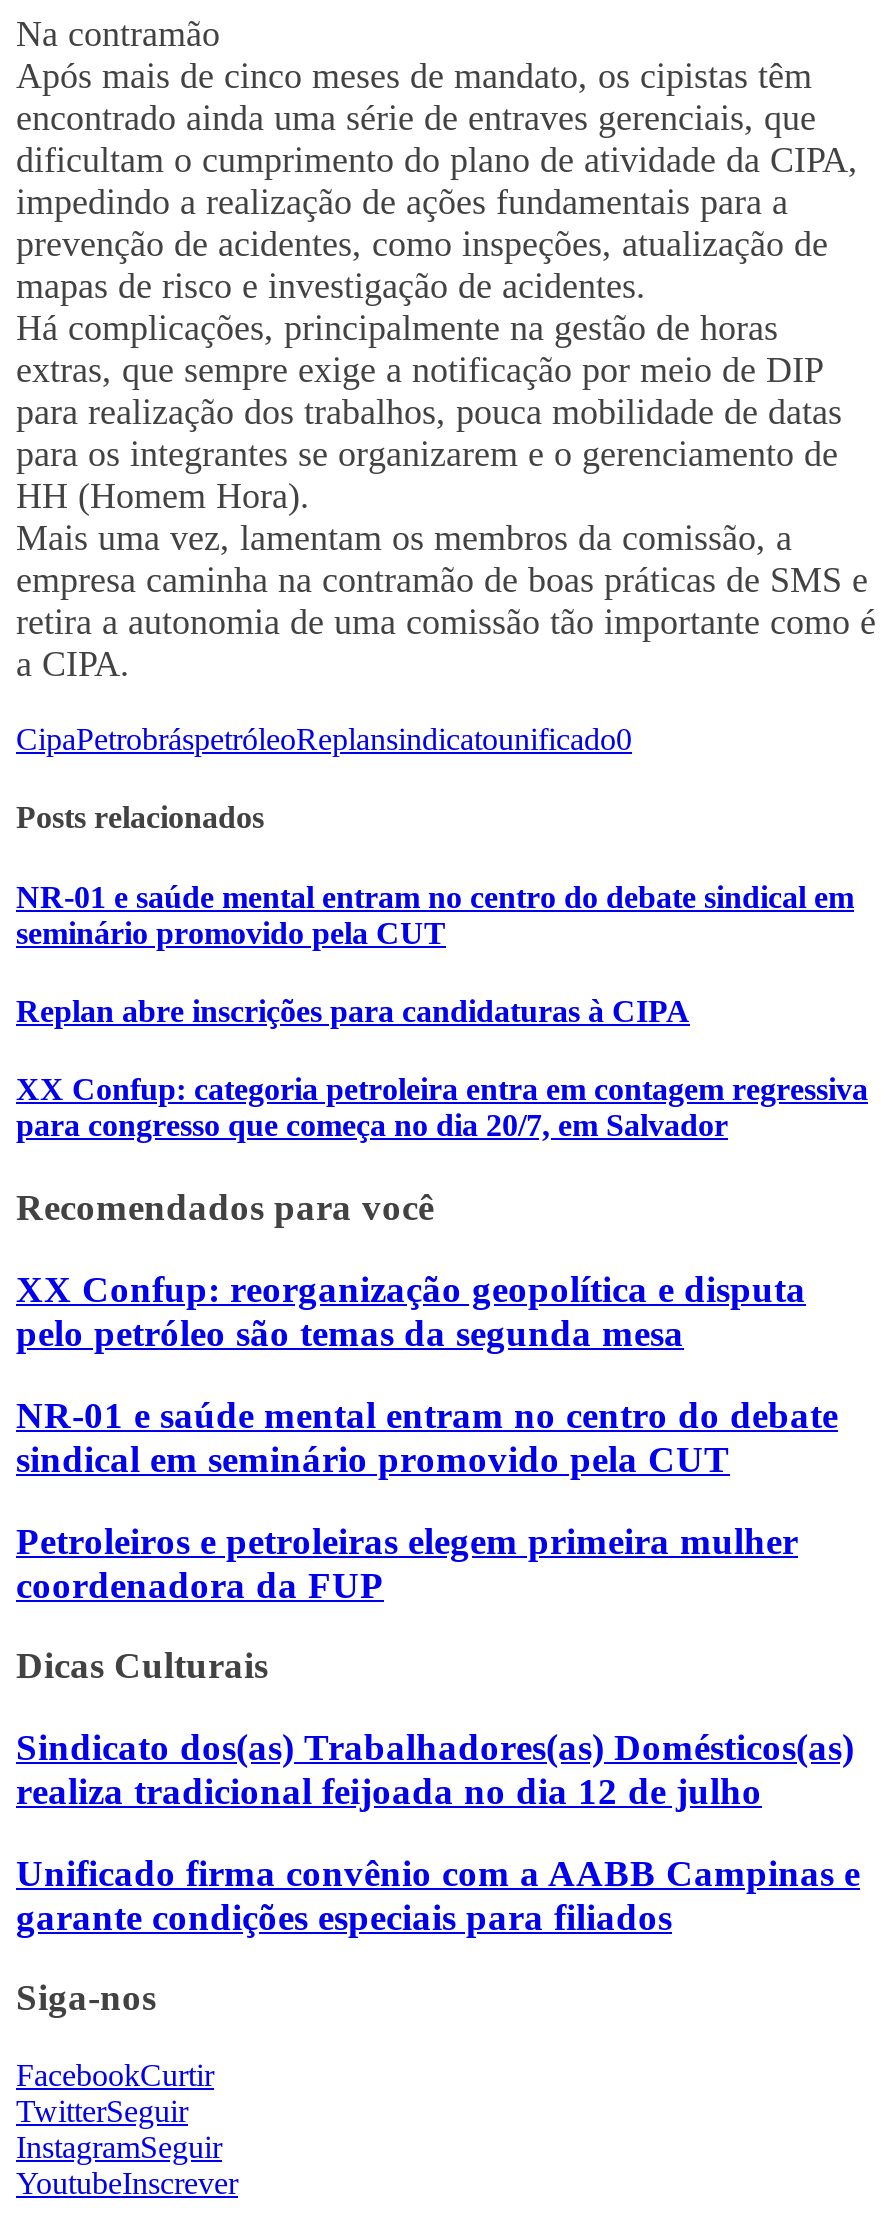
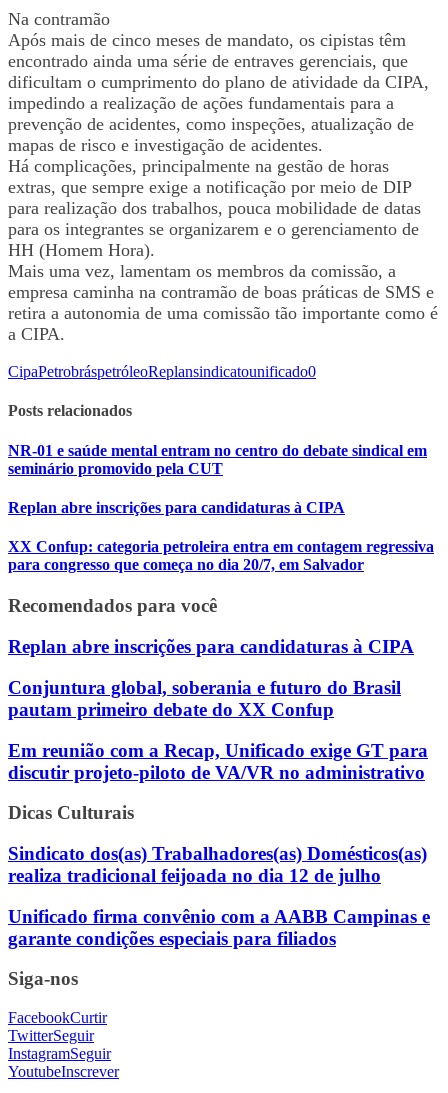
- XX Confup: reorganização geopolítica e disputa
- pelo petróleo são temas da segunda mesa
+ Replan abre inscrições para candidaturas à CIPA

- NR-01 e saúde mental entram no centro do debate
- sindical em seminário promovido pela CUT
+ Conjuntura global, soberania e futuro do Brasil
+ pautam primeiro debate do XX Confup

- Petroleiros e petroleiras elegem primeira mulher
- coordenadora da FUP
+ Em reunião com a Recap, Unificado exige GT para
+ discutir projeto-piloto de VA/VR no administrativo
